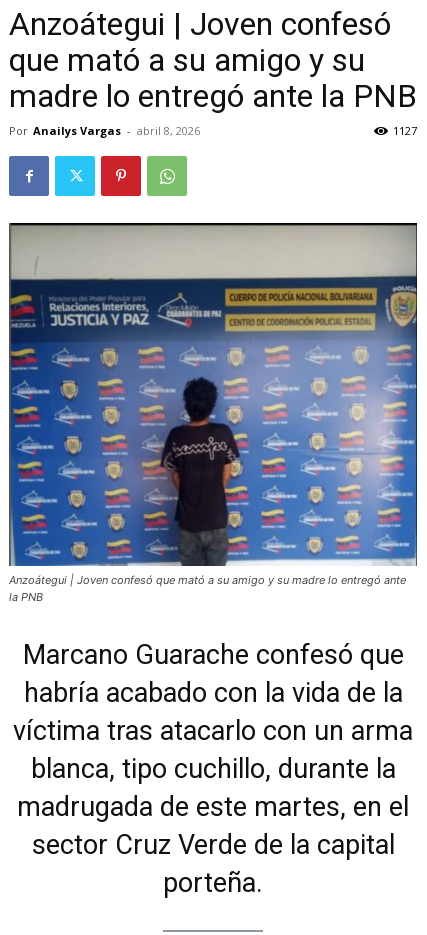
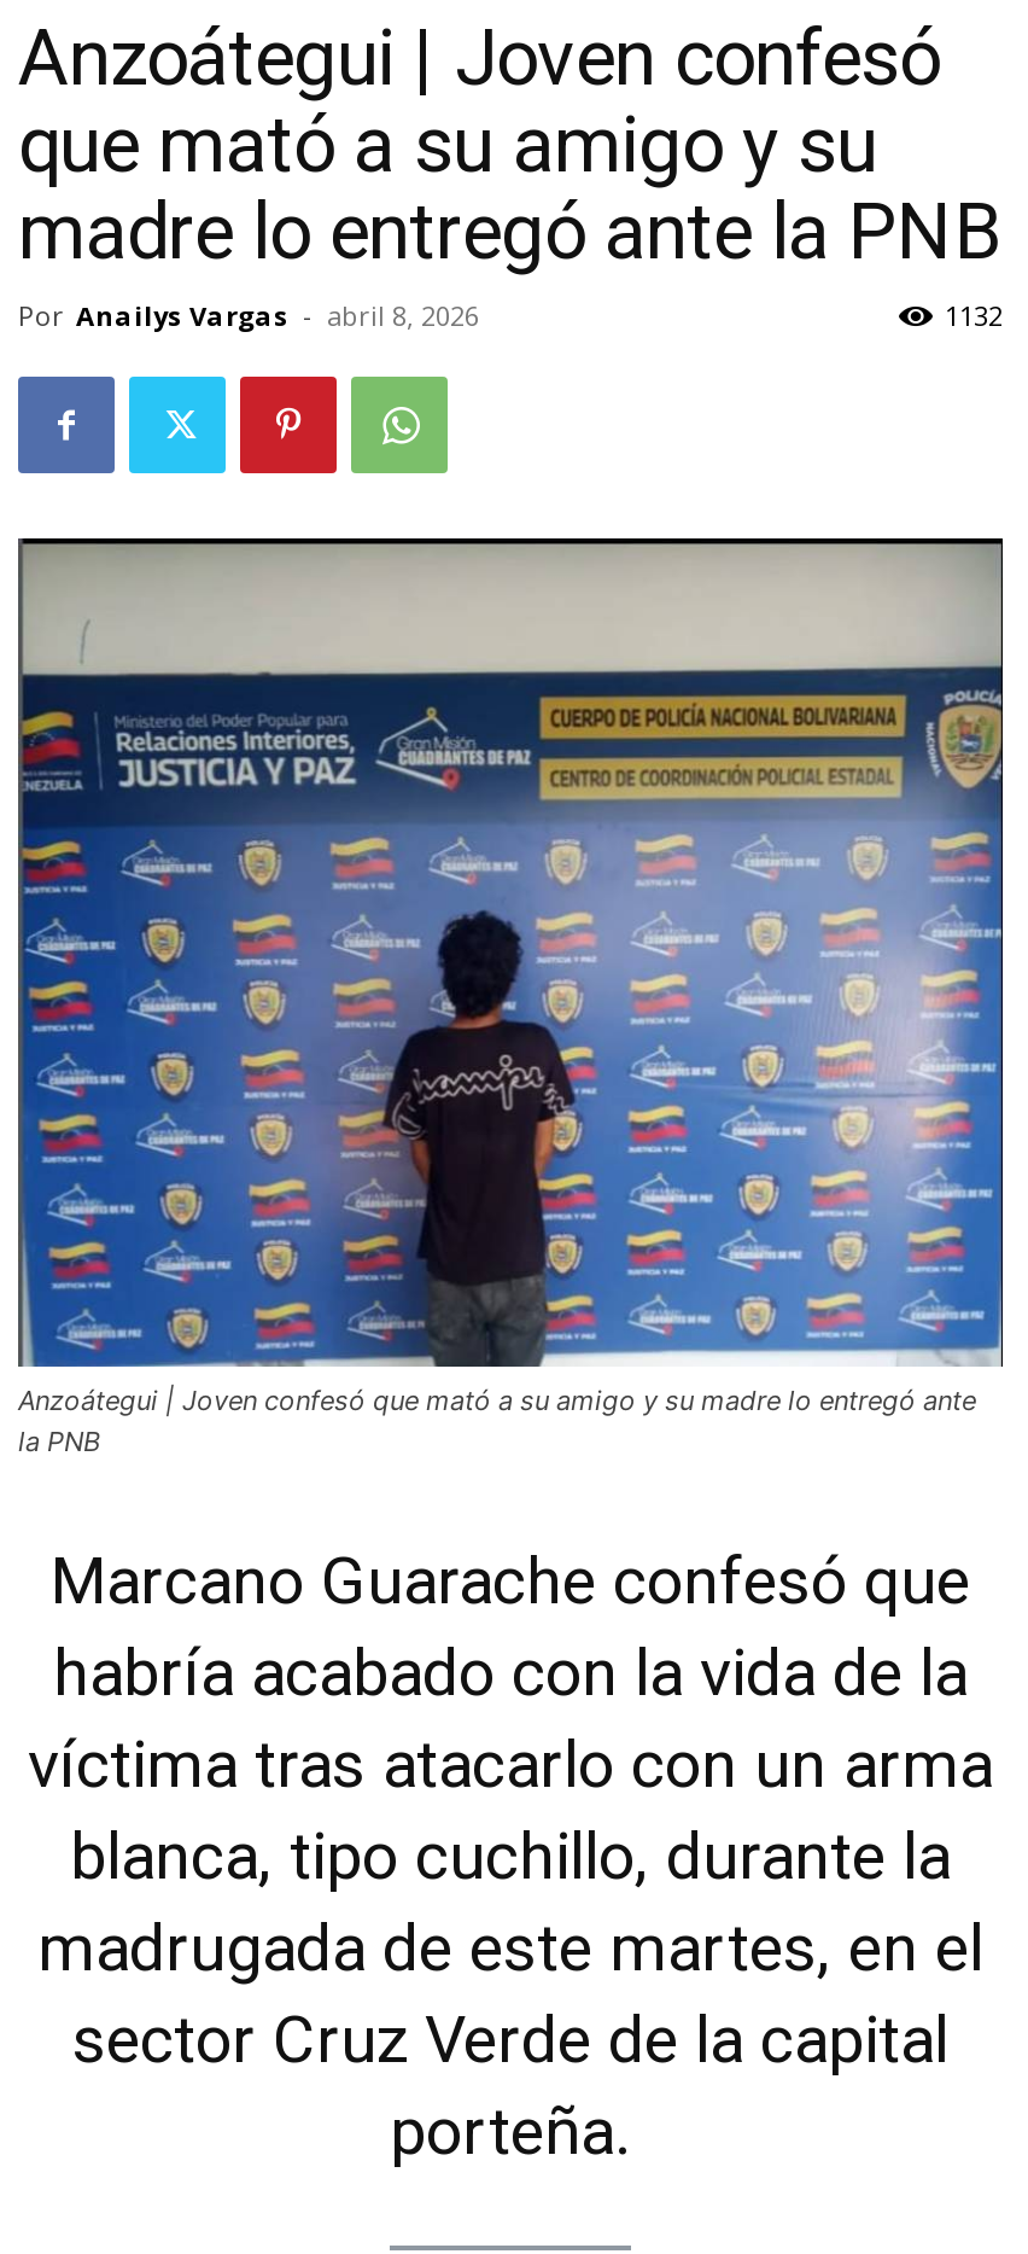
- 1127
+ 1132
